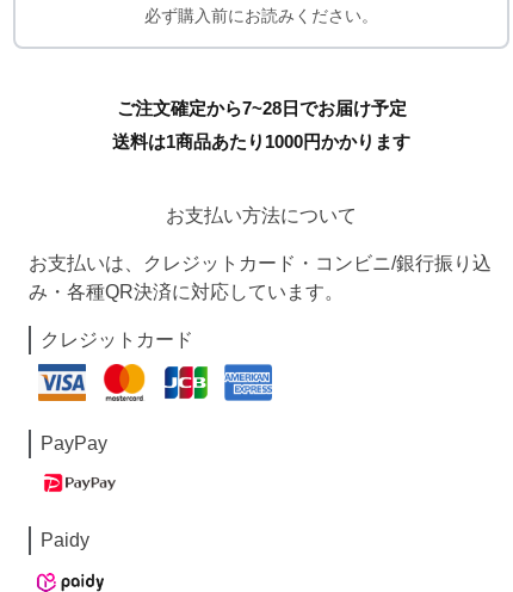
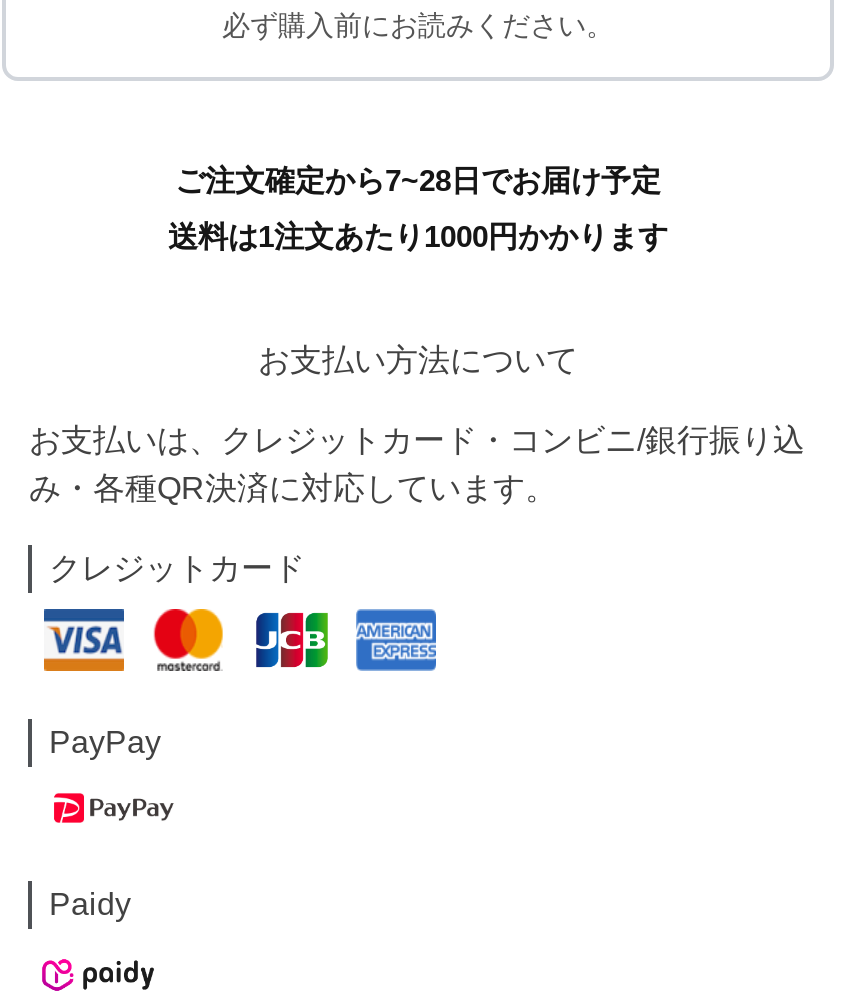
- 送料は1商品あたり1000円かかります
+ 送料は1注文あたり1000円かかります
